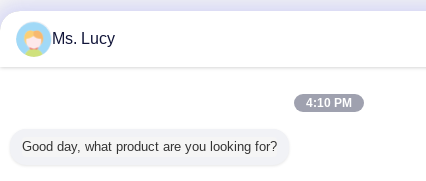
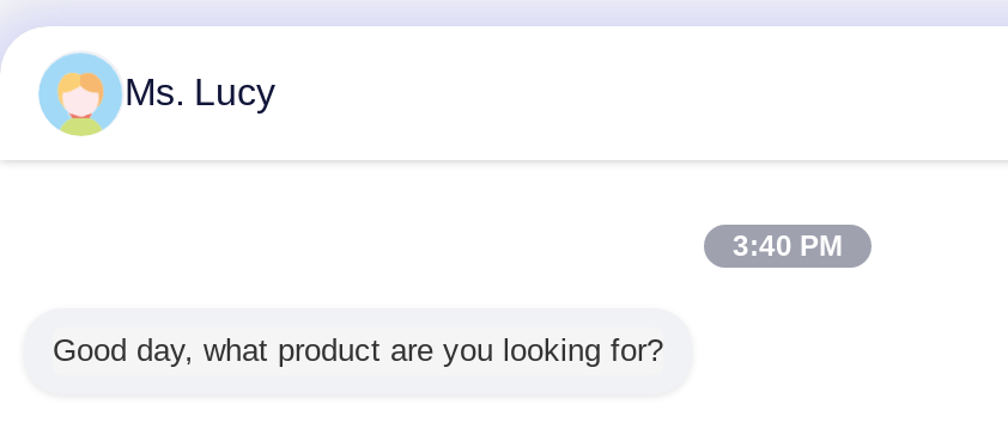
- 4:10 PM
+ 3:40 PM
